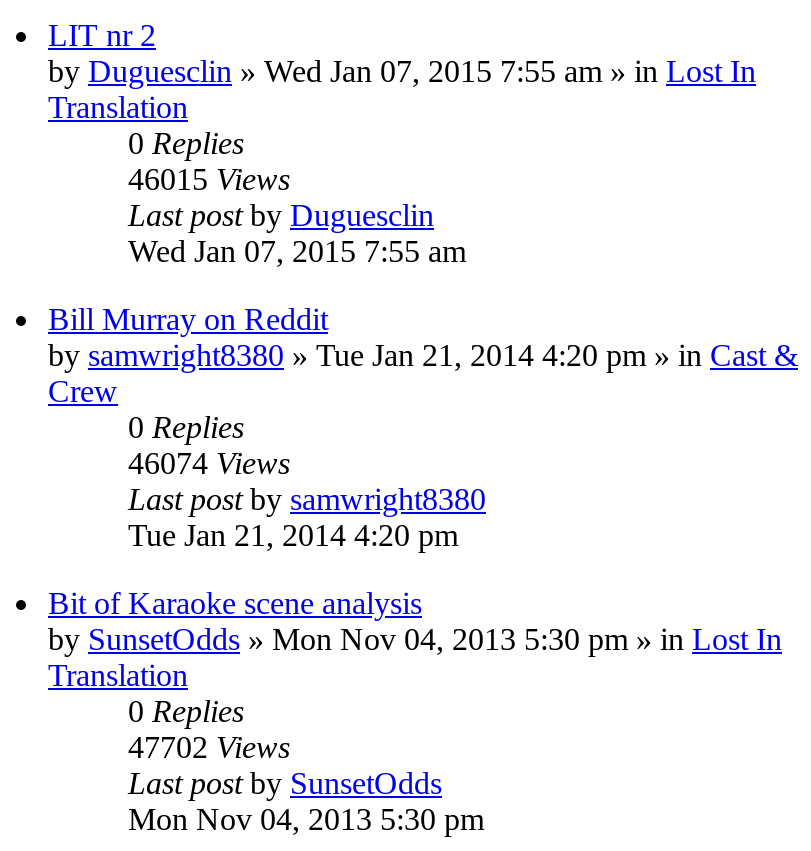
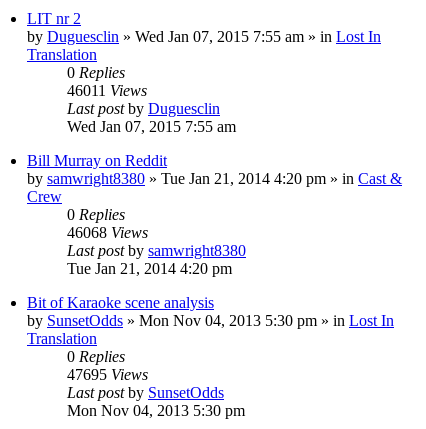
- 46015 Views
+ 46011 Views

- 46074 Views
+ 46068 Views

- 47702 Views
+ 47695 Views
